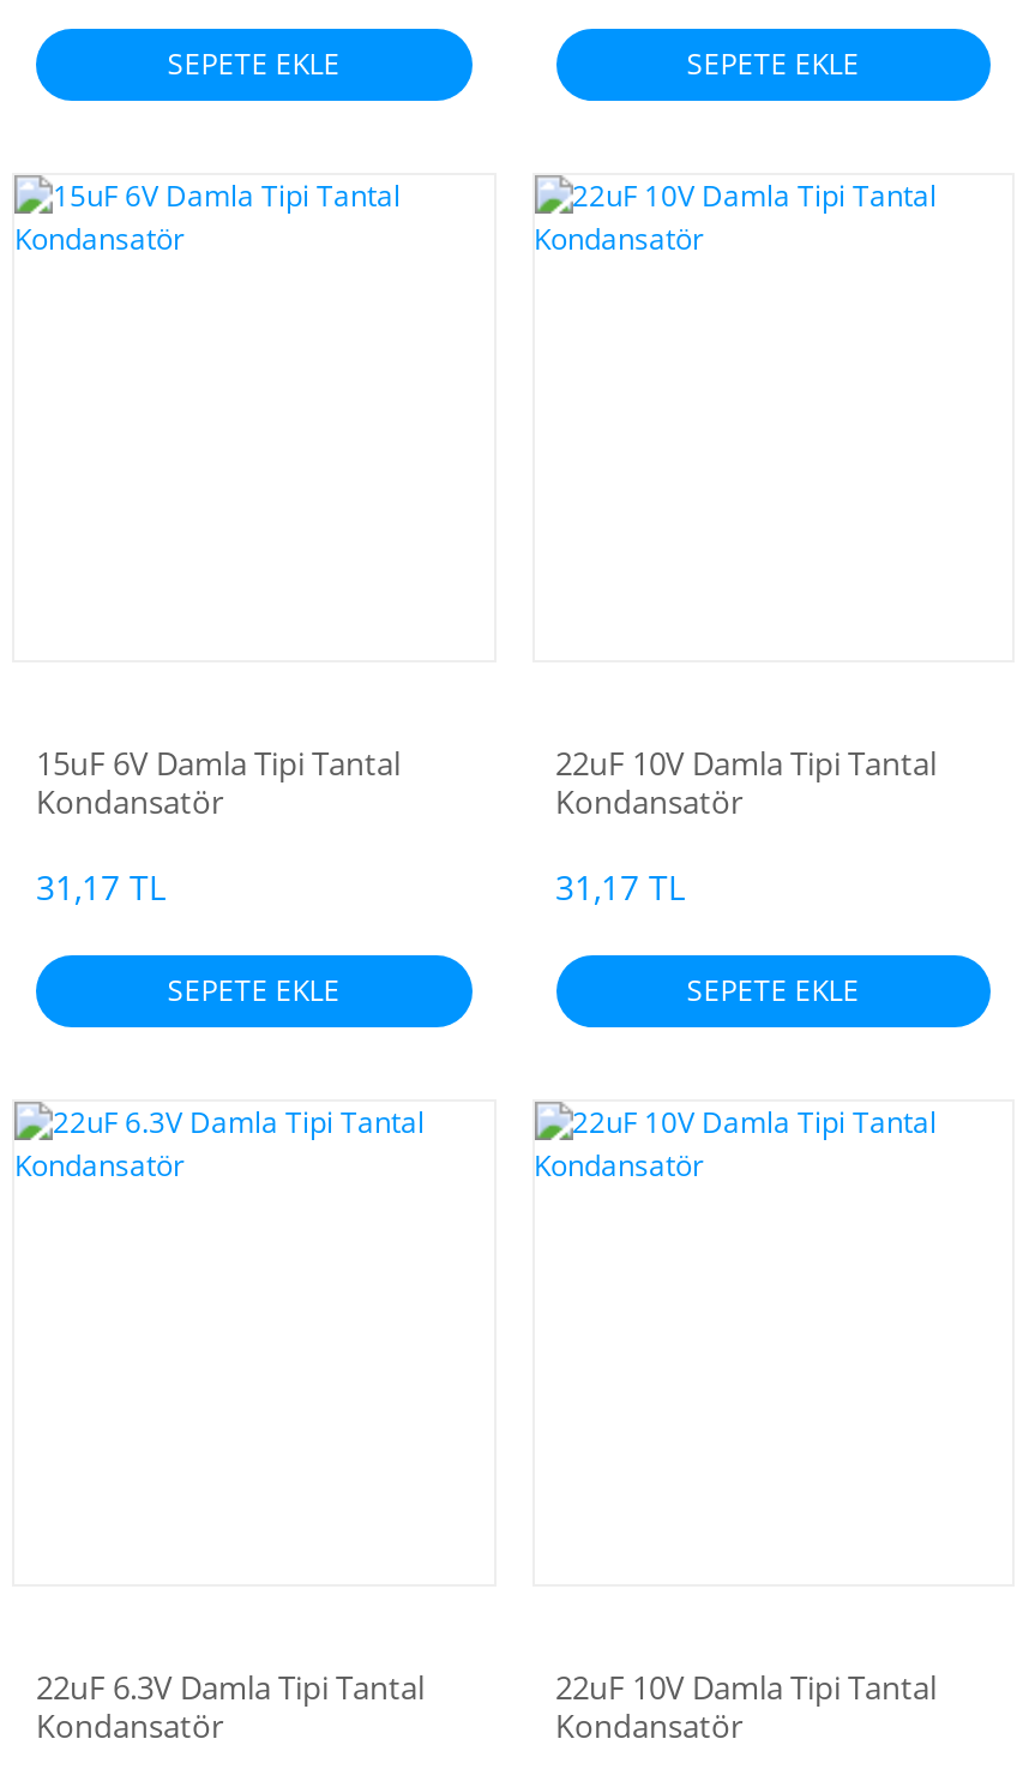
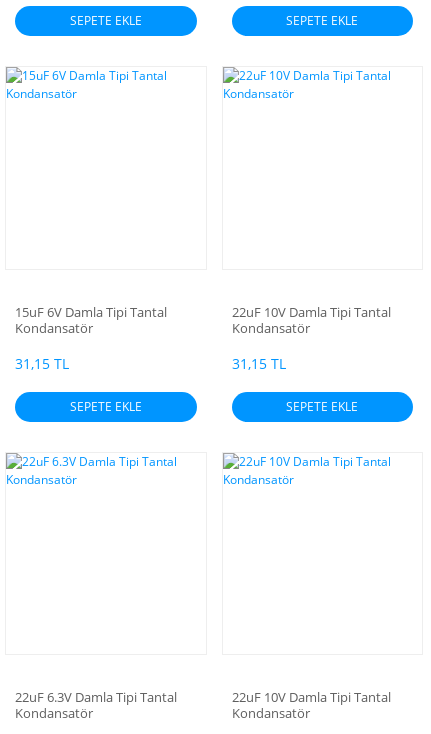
- 31,17 TL
+ 31,15 TL

- 31,17 TL
+ 31,15 TL
